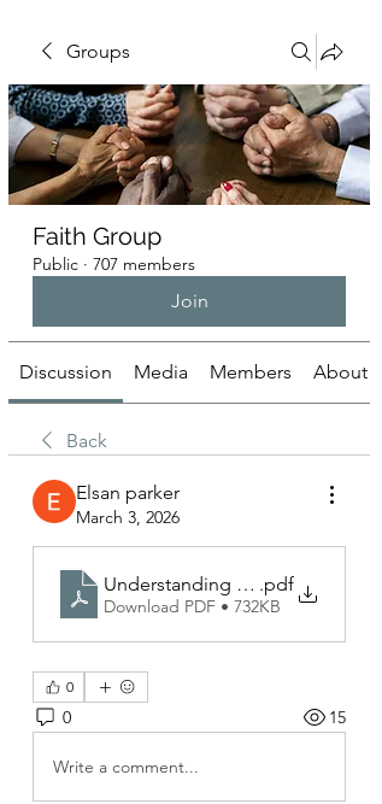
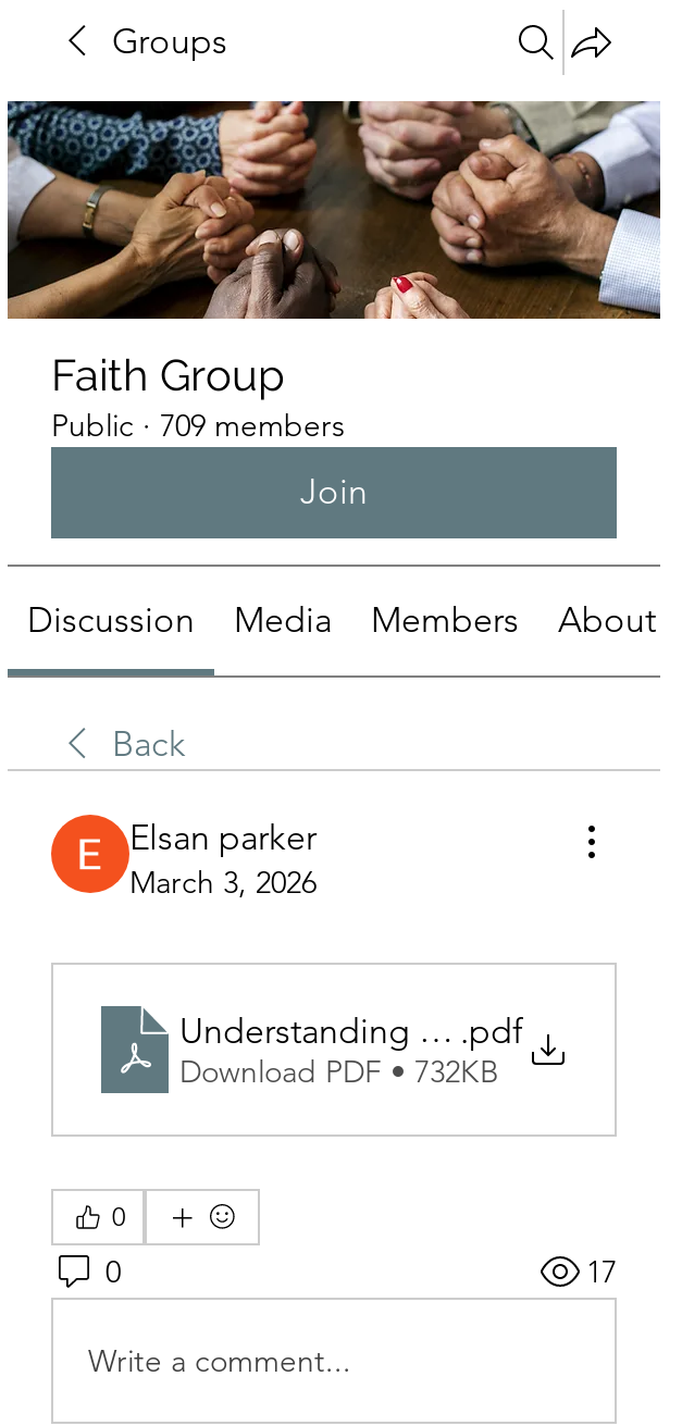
- Public · 707 members
+ Public · 709 members

- 15
+ 17
